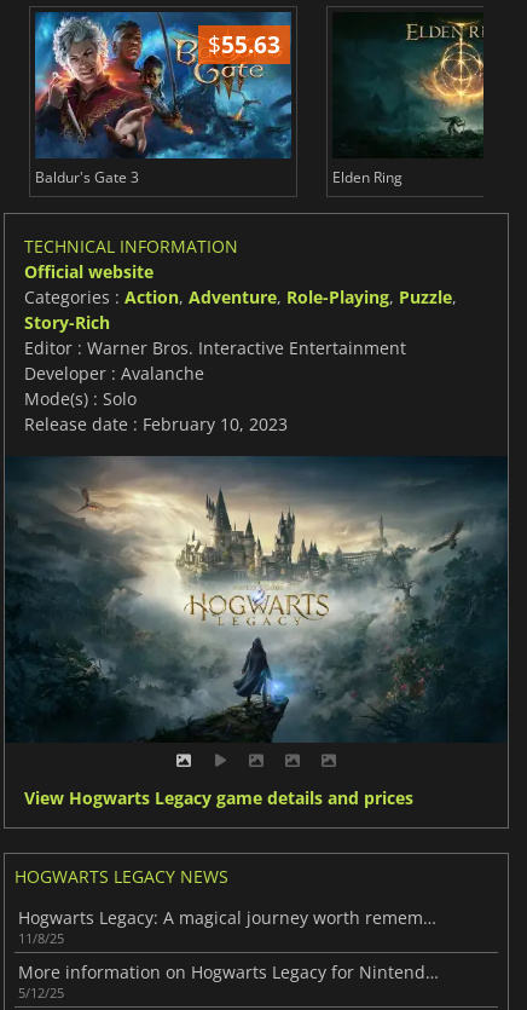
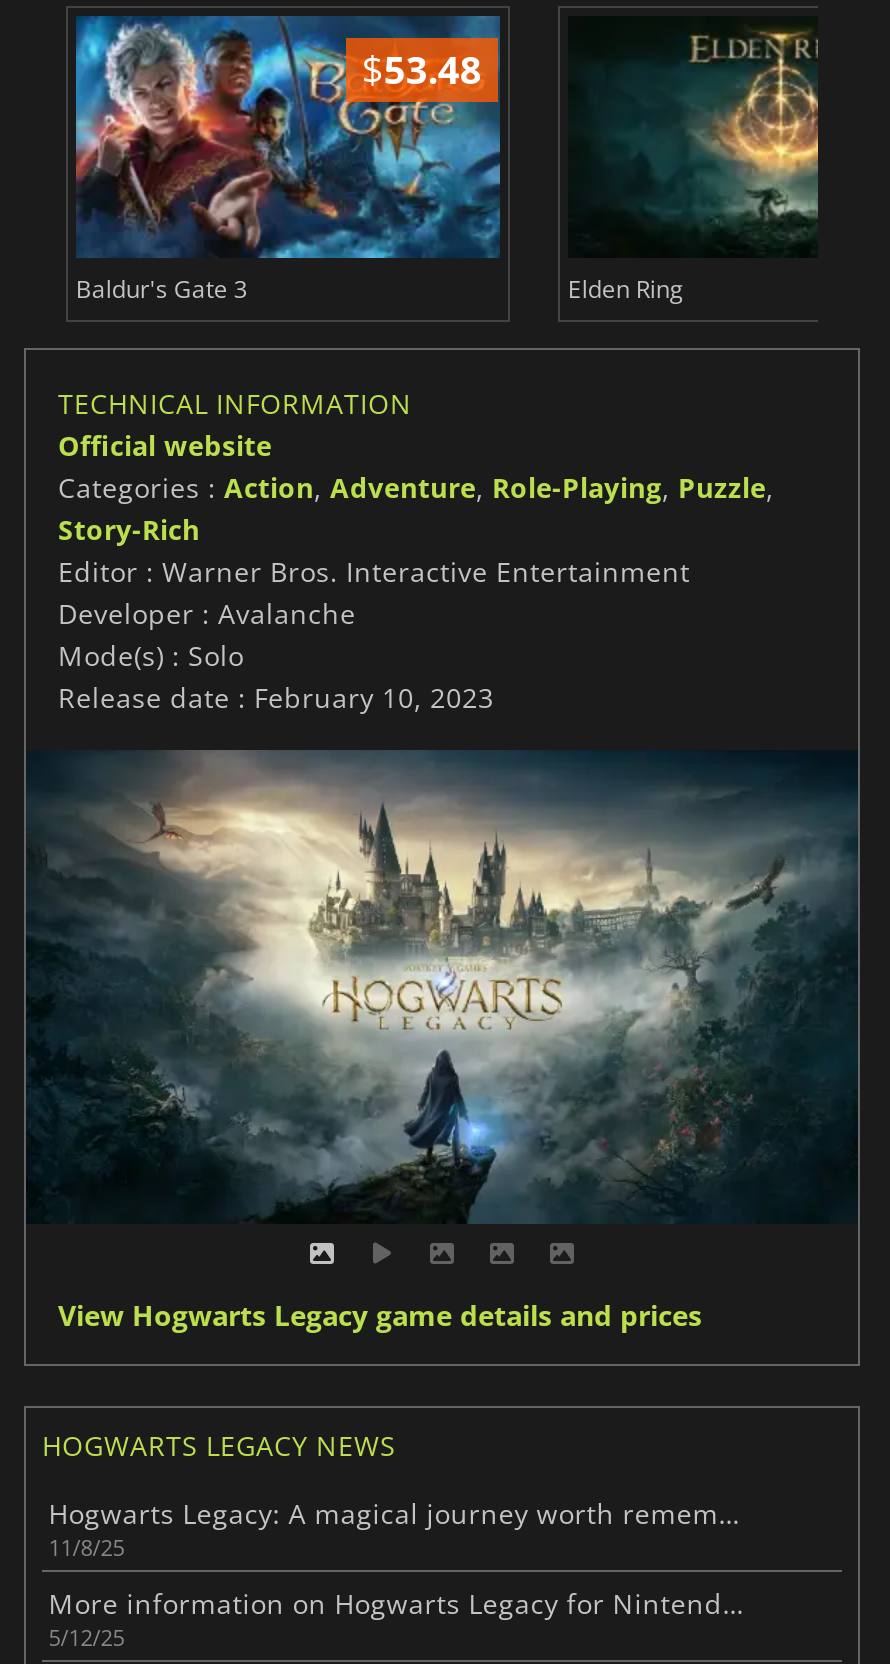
- $55.63
+ $53.48
